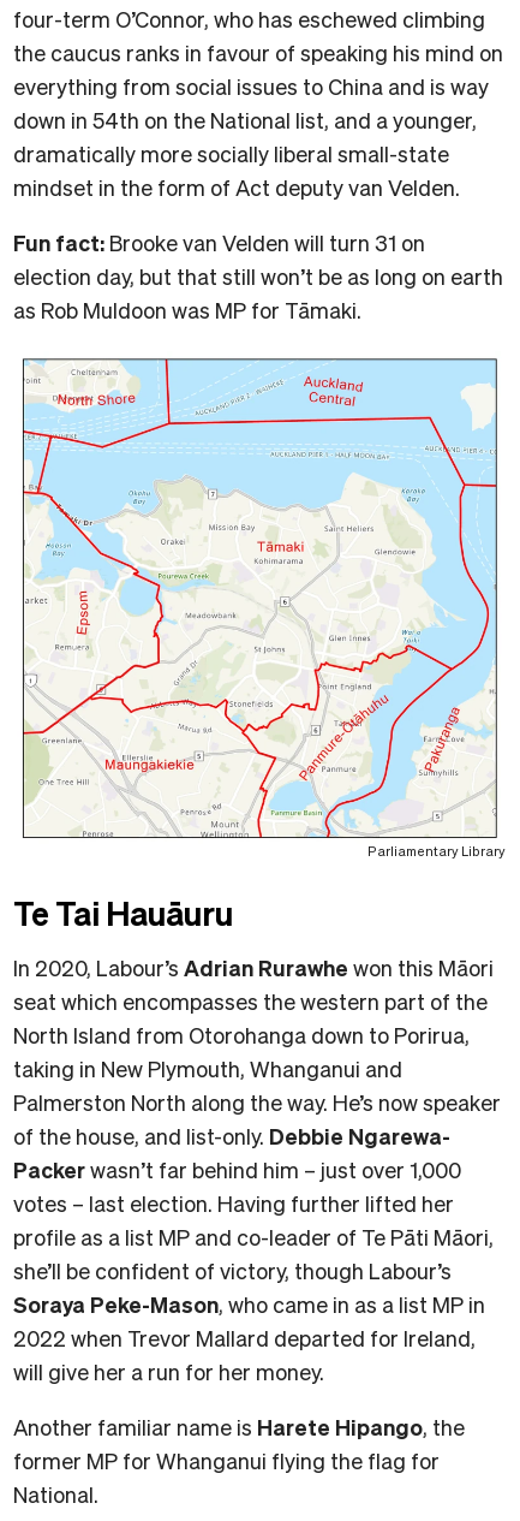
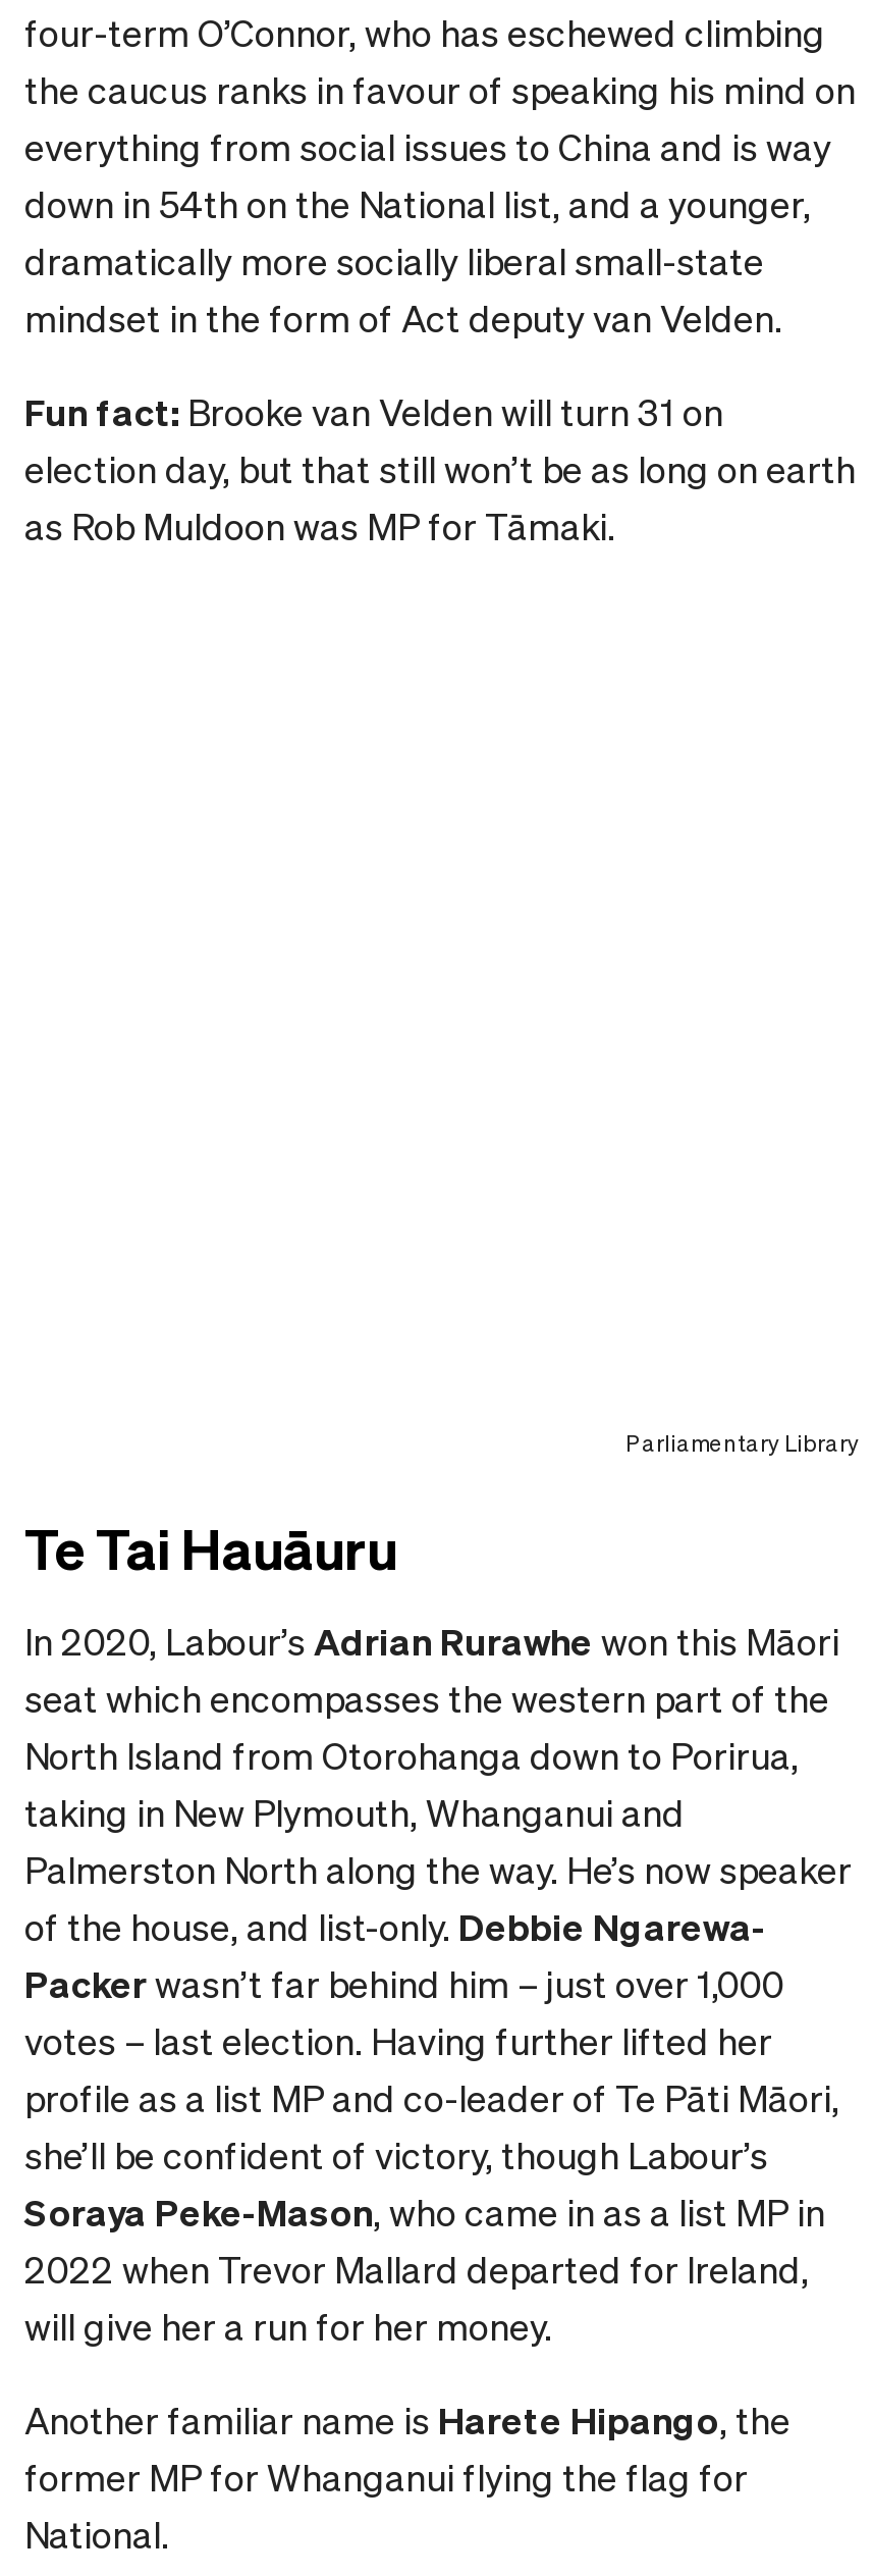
- [image]
